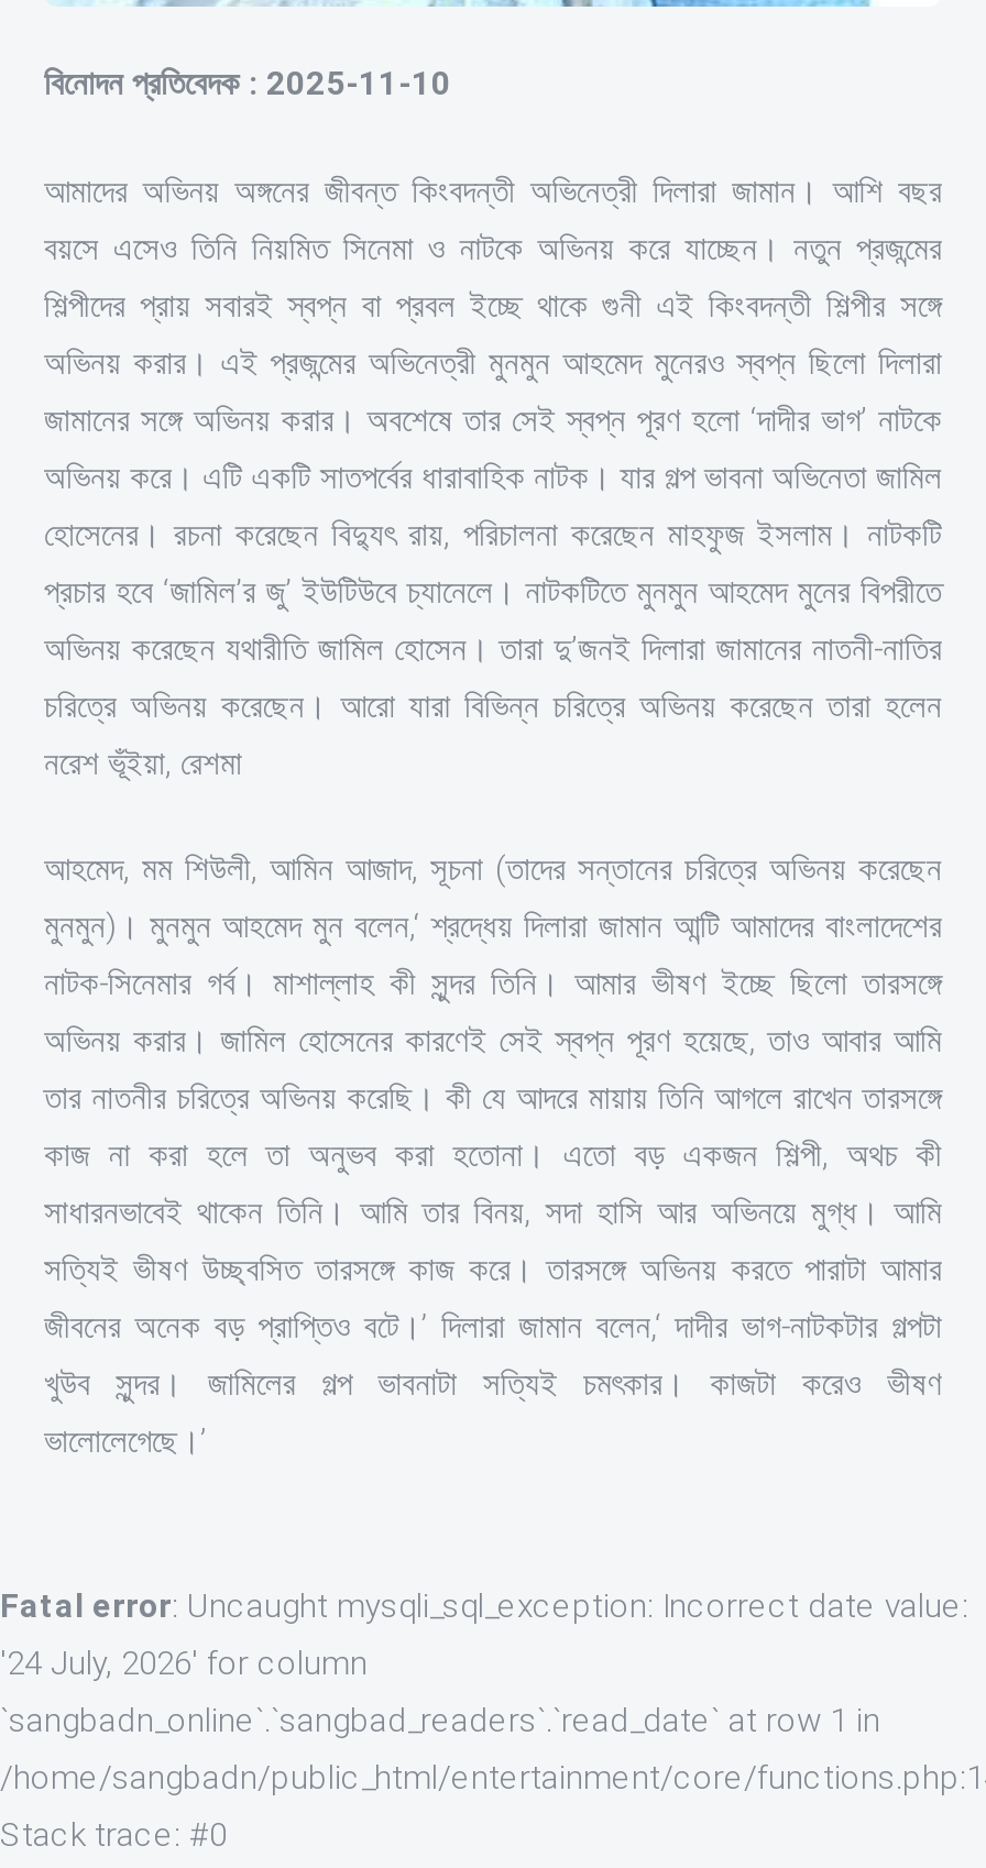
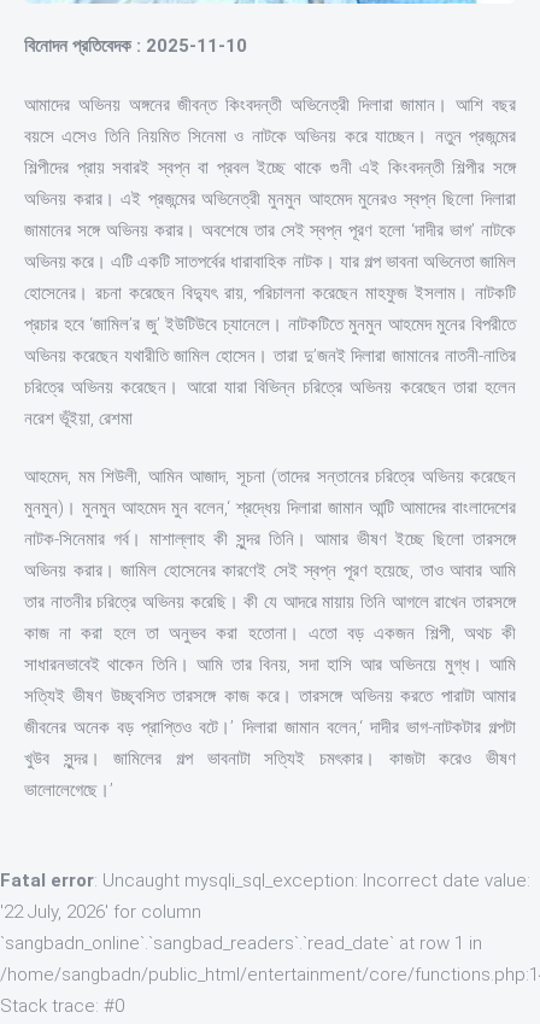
- '24 July, 2026' for column
+ '22 July, 2026' for column
